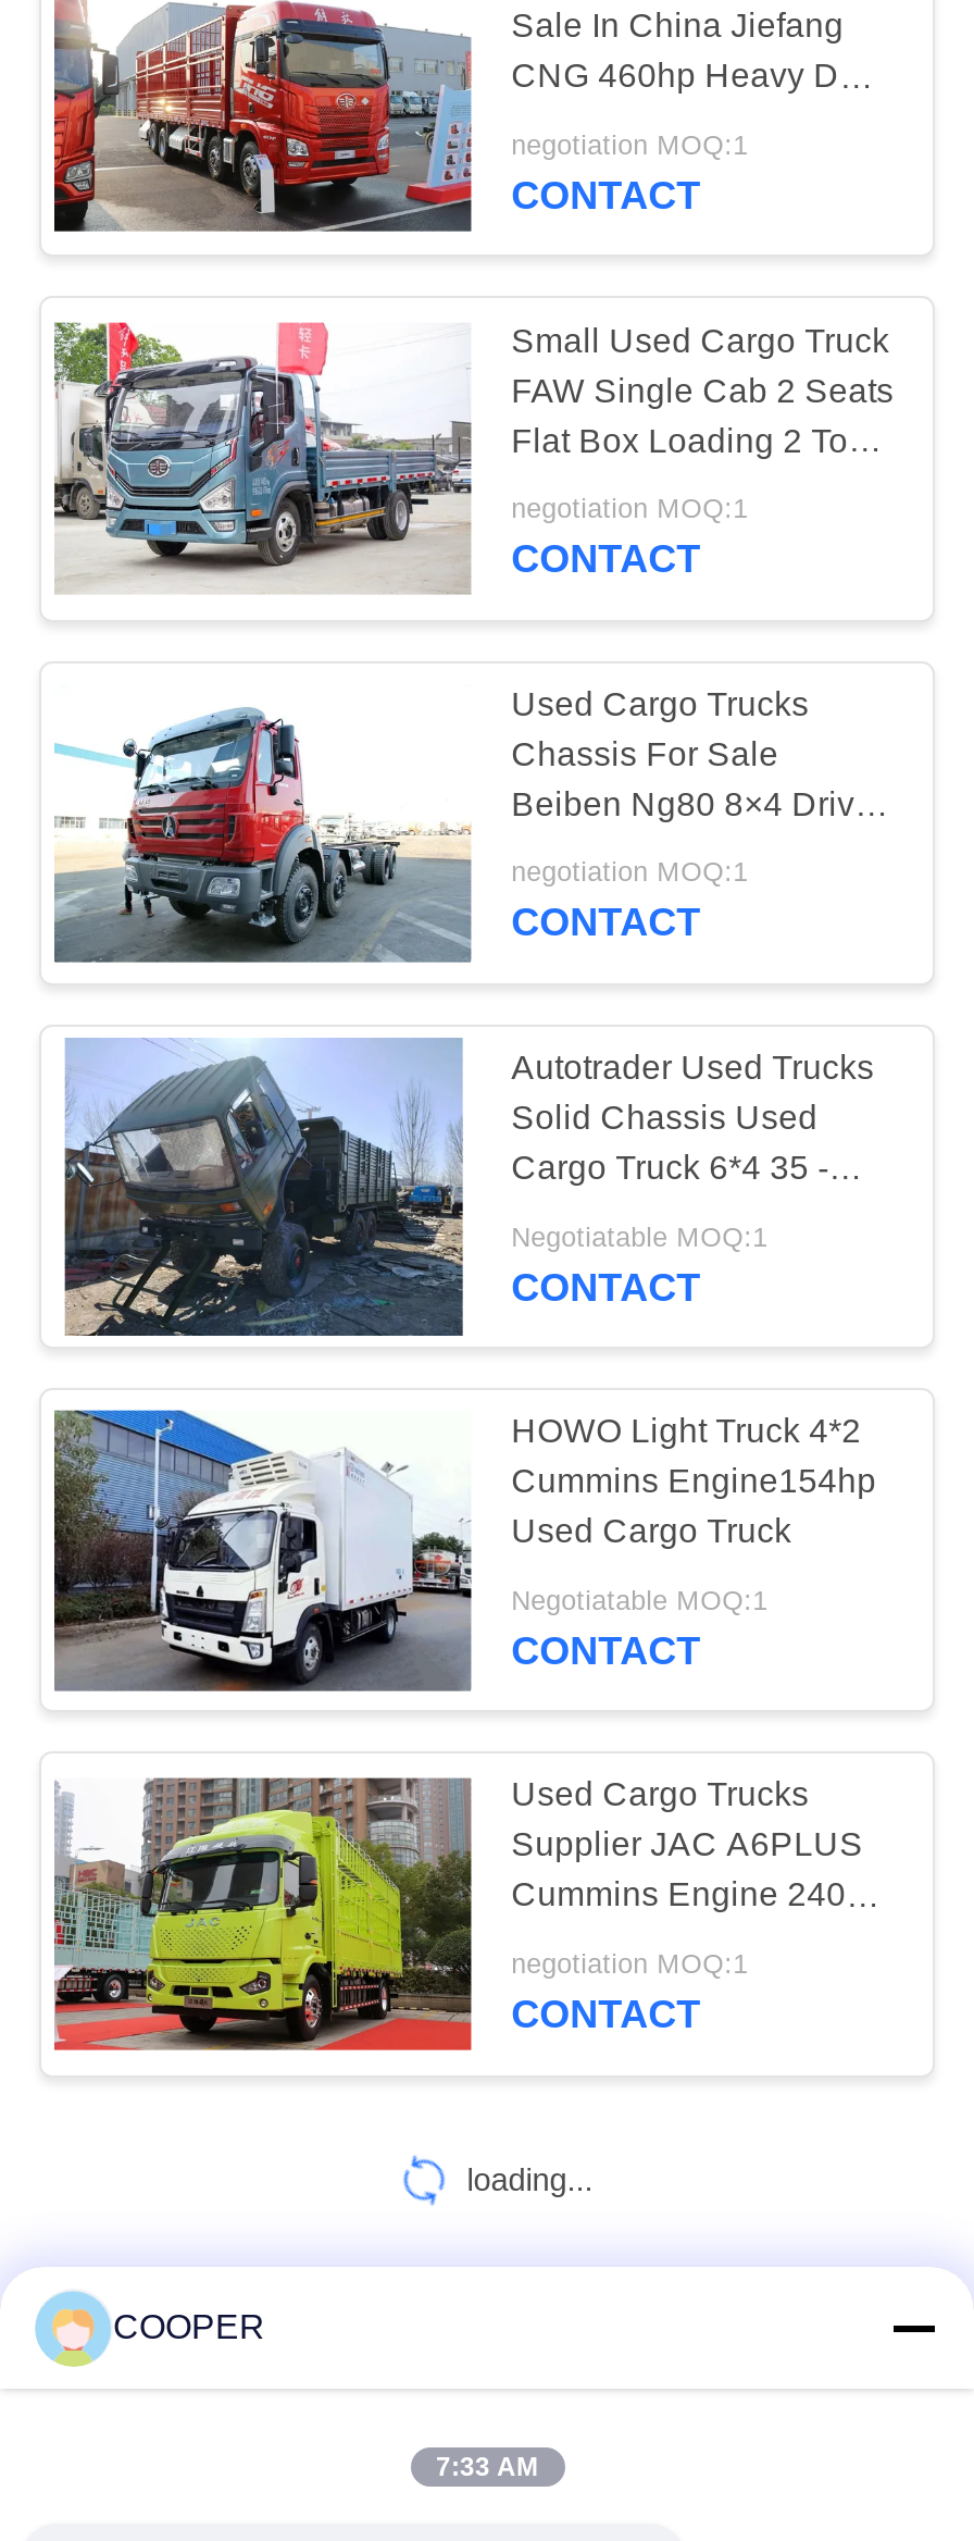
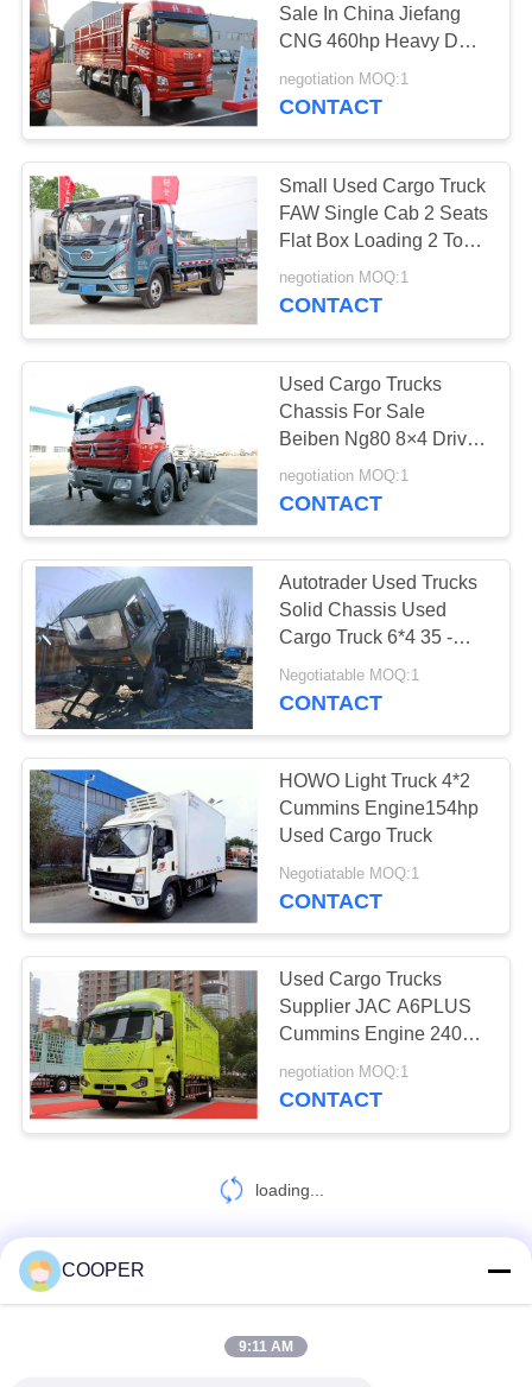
- 7:33 AM
+ 9:11 AM
